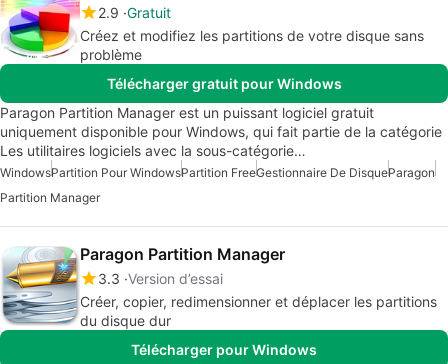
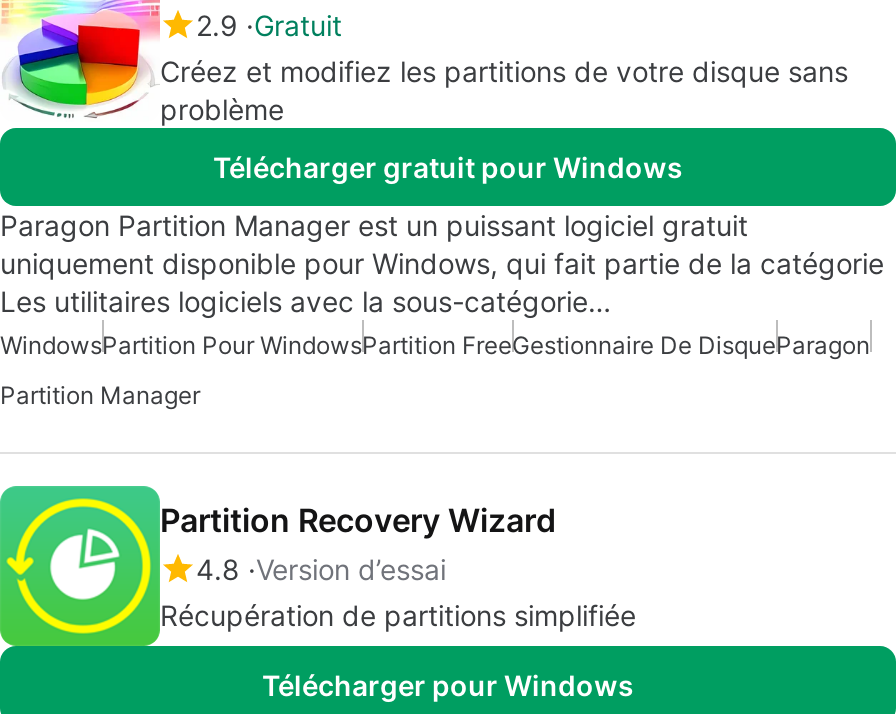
- [image]
- Paragon Partition Manager
- 3.3 Version d’essai
- Créer, copier, redimensionner et déplacer les partitions
- du disque dur
+ [image]
+ Partition Recovery Wizard
+ 4.8 Version d’essai
+ Récupération de partitions simplifiée
